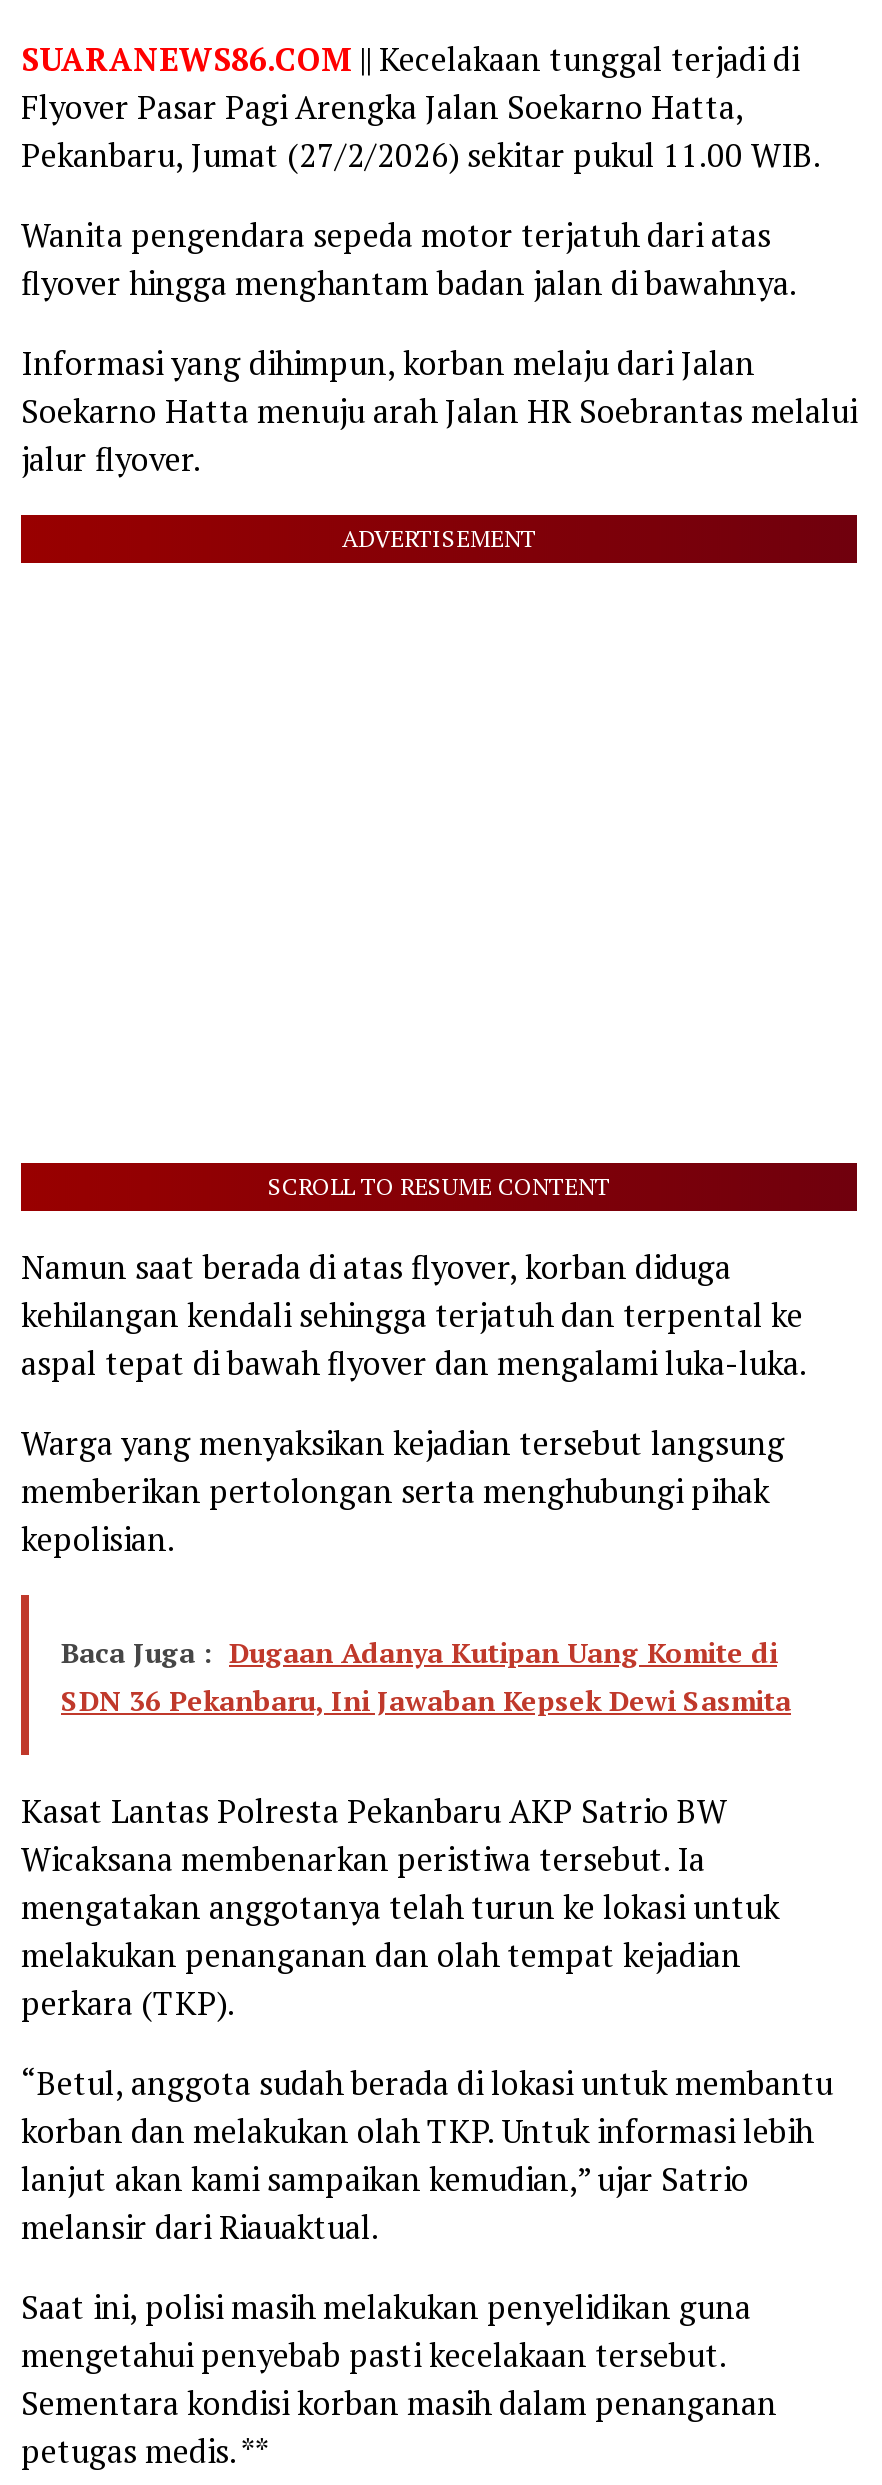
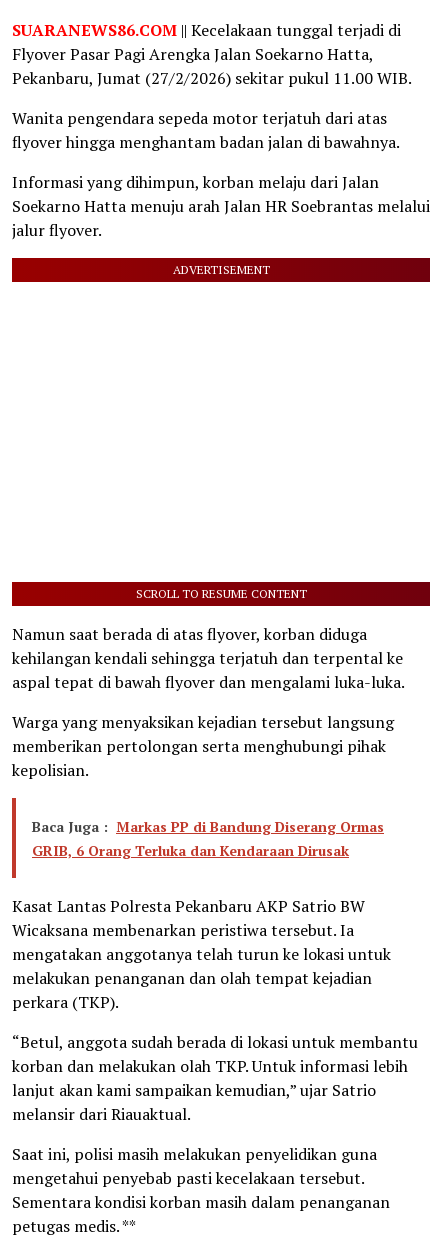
- Baca Juga : Dugaan Adanya Kutipan Uang Komite di
- SDN 36 Pekanbaru, Ini Jawaban Kepsek Dewi Sasmita
+ Baca Juga : Markas PP di Bandung Diserang Ormas
+ GRIB, 6 Orang Terluka dan Kendaraan Dirusak
